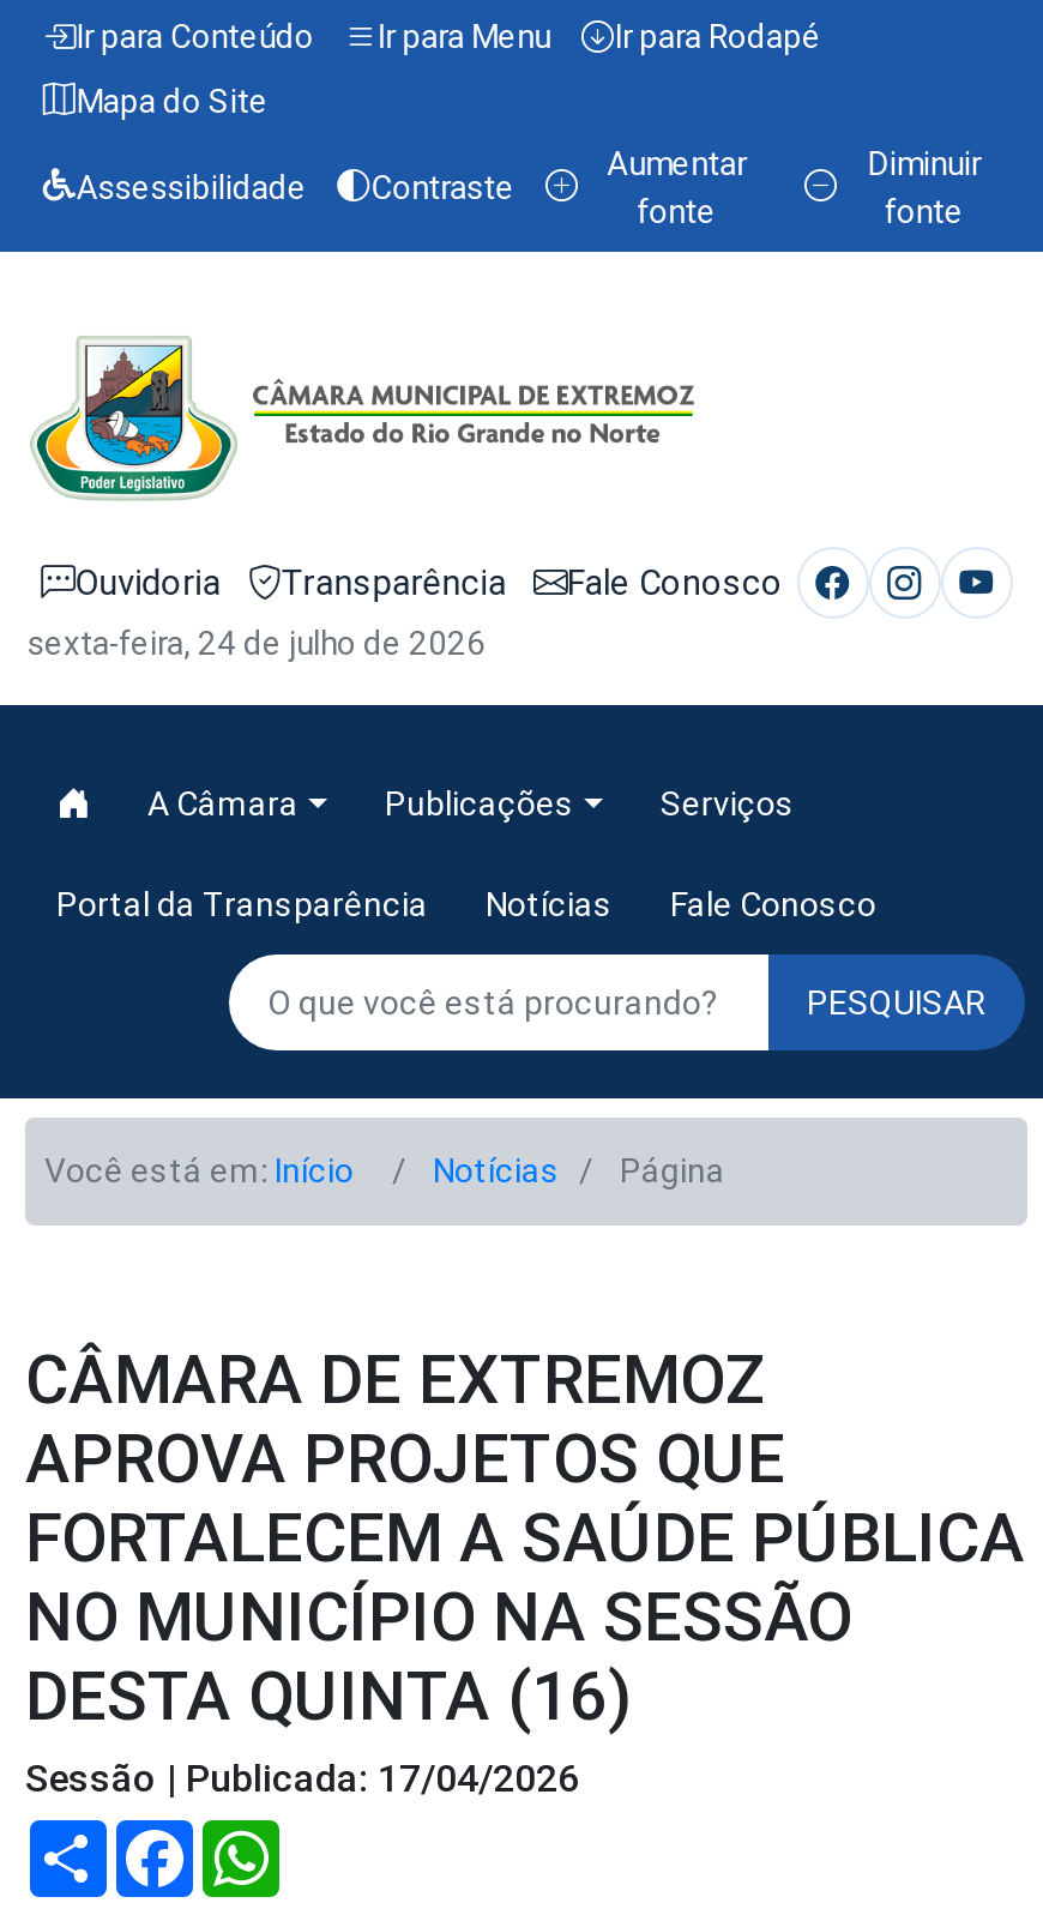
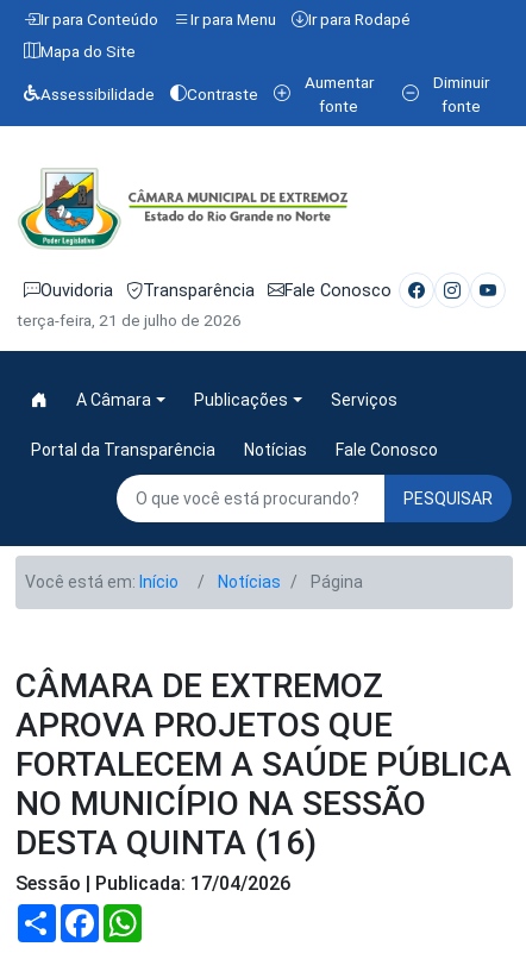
- sexta-feira, 24 de julho de 2026
+ terça-feira, 21 de julho de 2026
